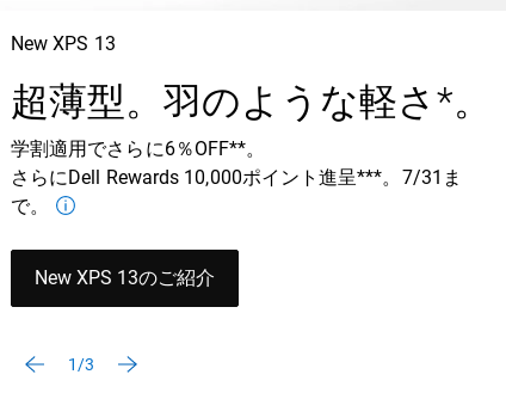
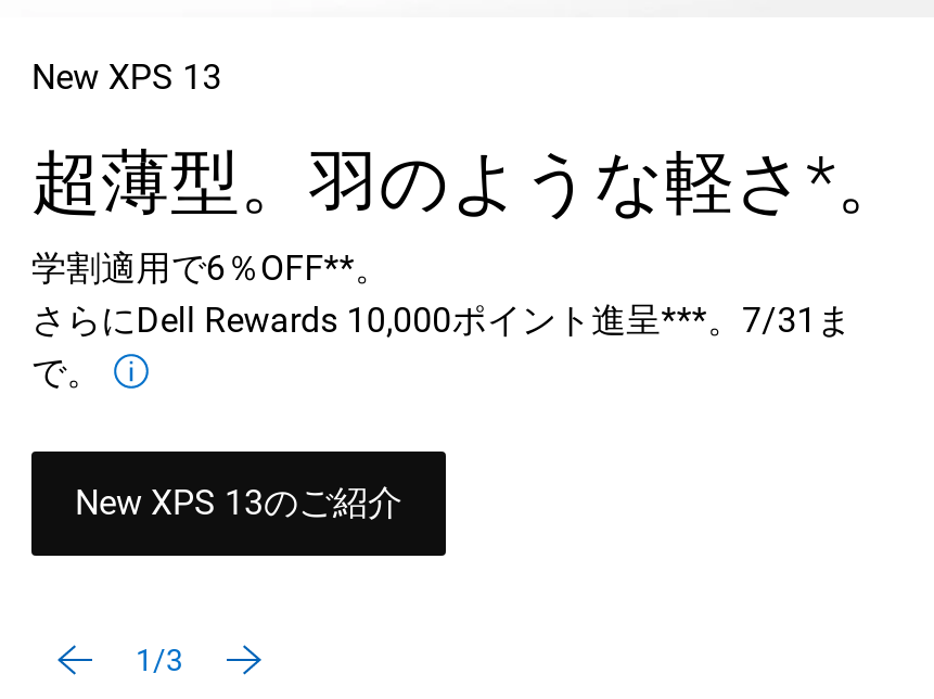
- 学割適用でさらに6％OFF**。
+ 学割適用で6％OFF**。
